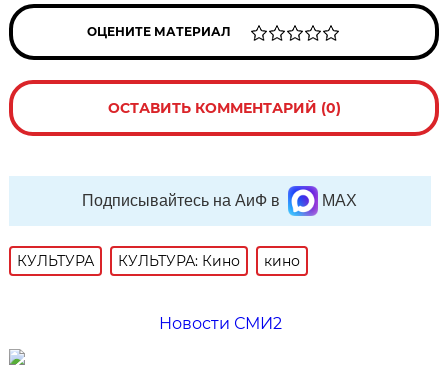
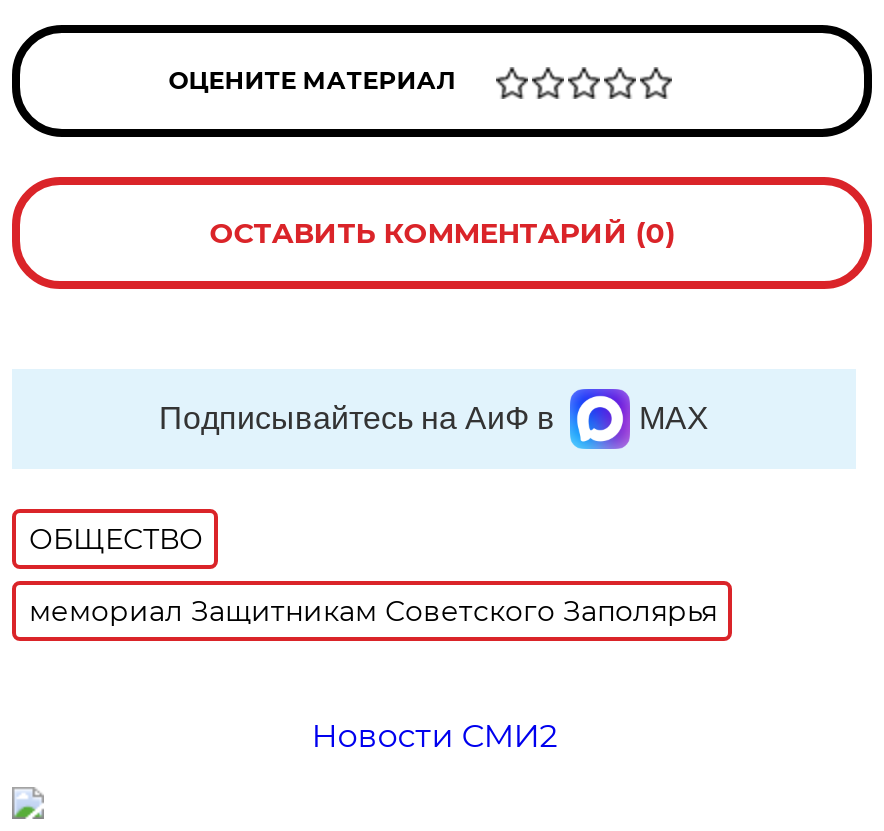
- КУЛЬТУРА
- КУЛЬТУРА: Кино
- кино
+ ОБЩЕСТВО
+ мемориал Защитникам Советского Заполярья
